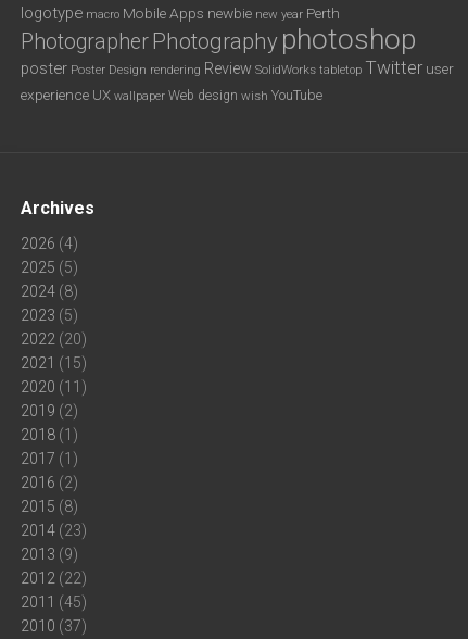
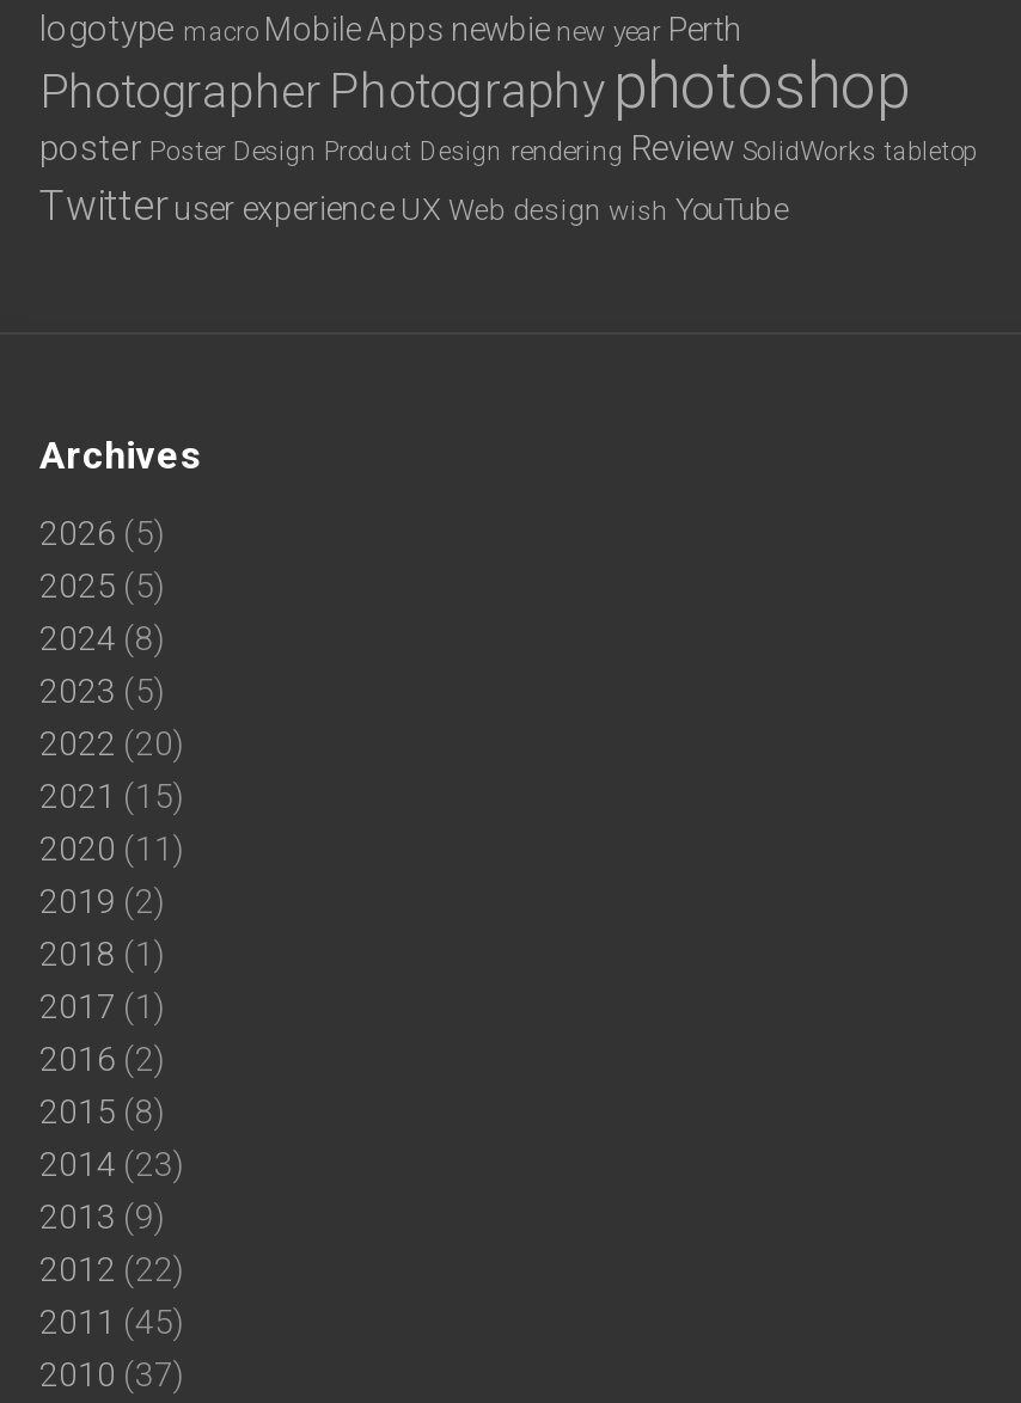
- poster Poster Design rendering Review SolidWorks tabletop Twitter user
- experience UX wallpaper Web design wish YouTube
+ poster Poster Design Product Design rendering Review SolidWorks tabletop
+ Twitter user experience UX Web design wish YouTube

- 2026 (4)
+ 2026 (5)
